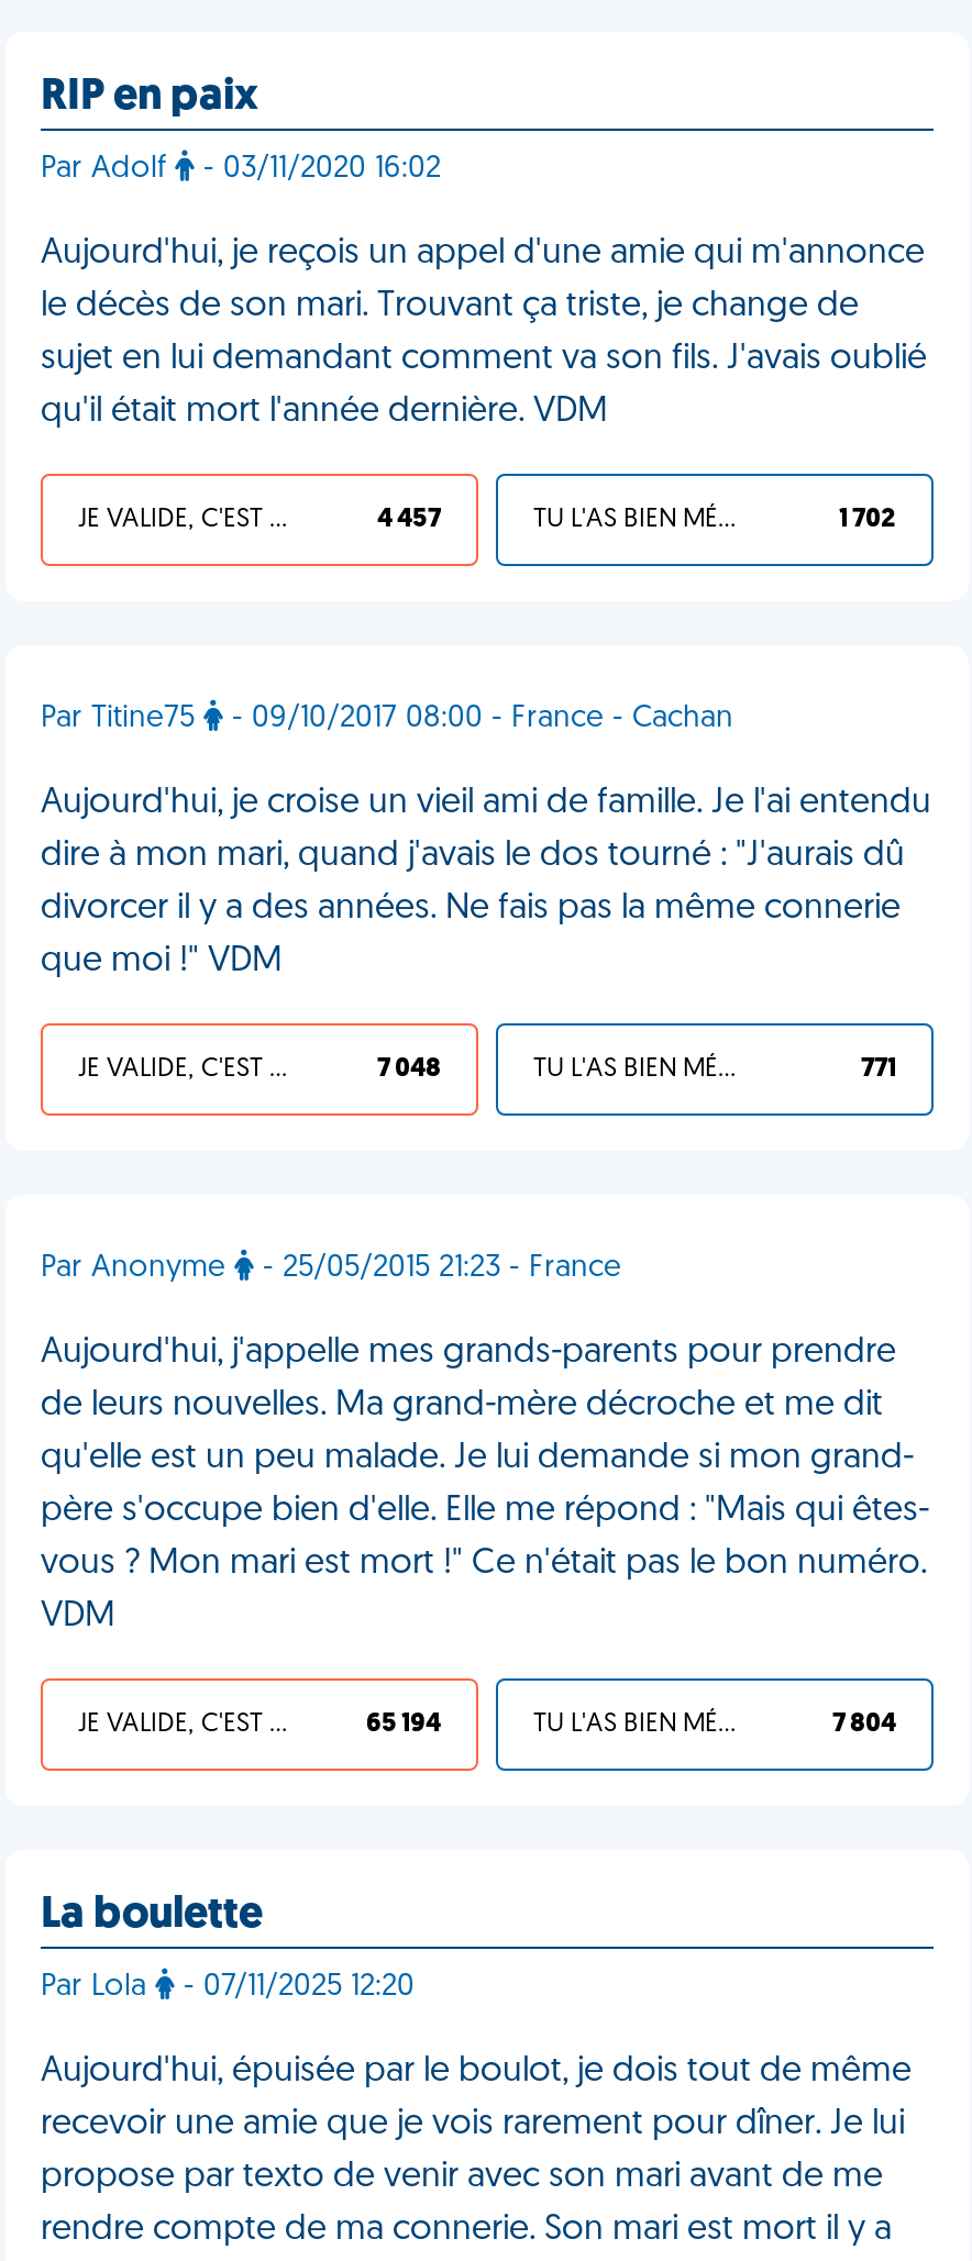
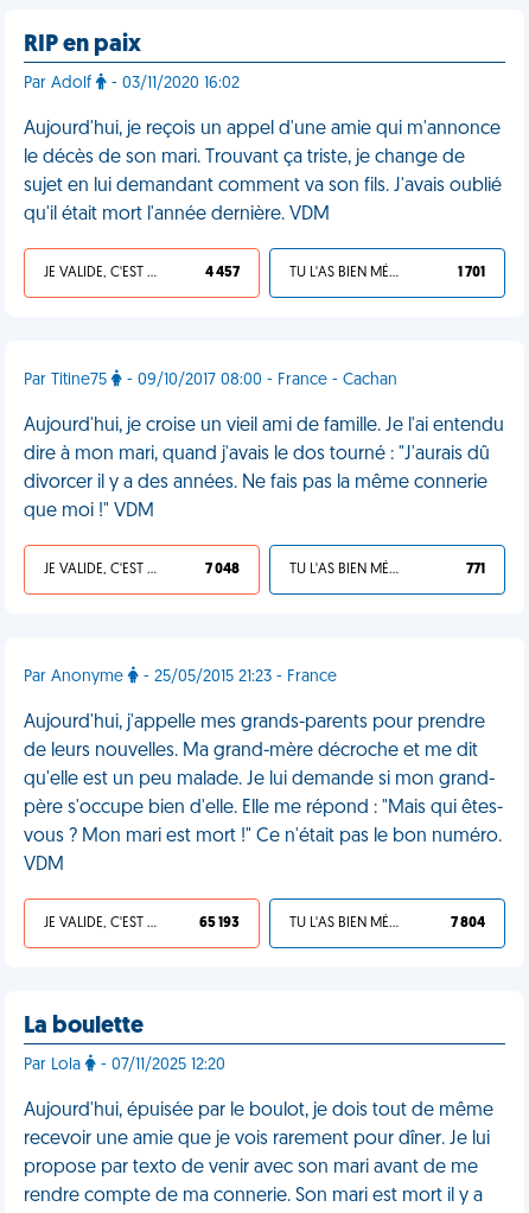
- 1 702
+ 1 701

- 65 194
+ 65 193
